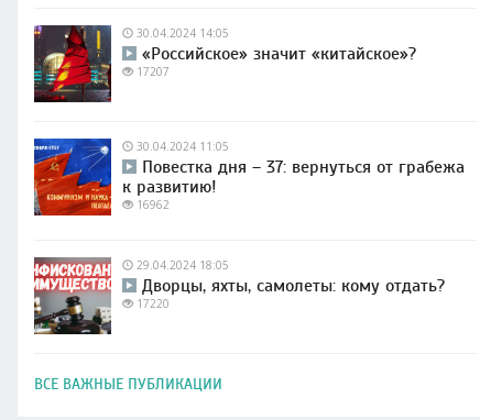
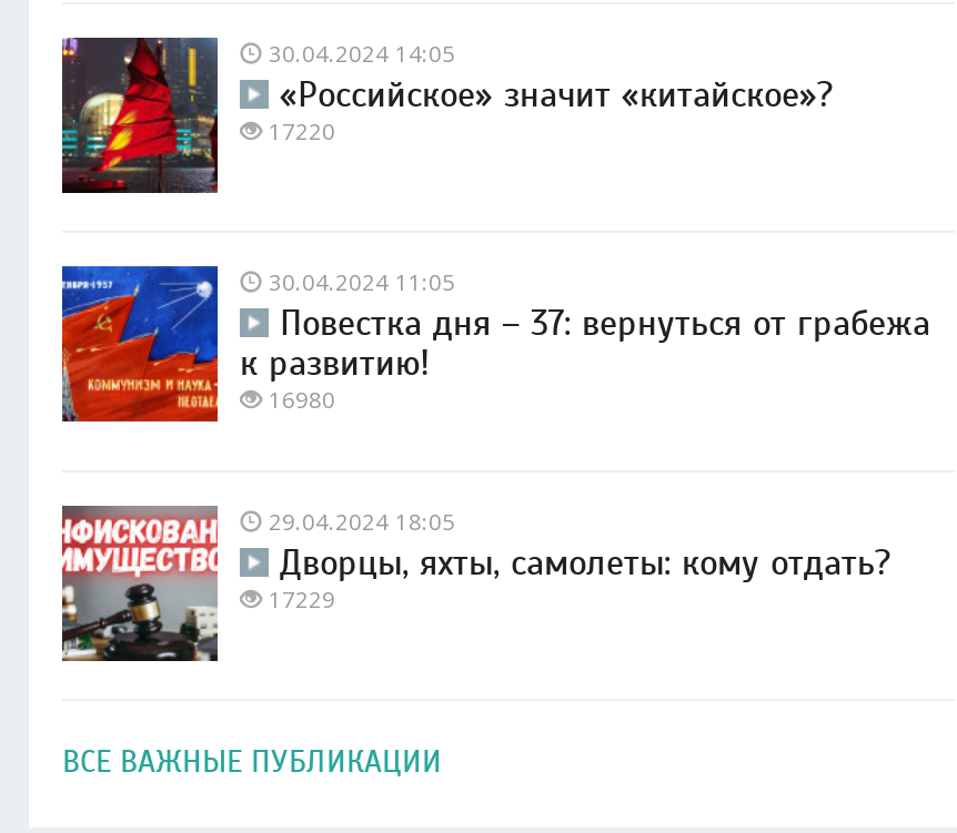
- 17207
+ 17220

- 16962
+ 16980

- 17220
+ 17229
